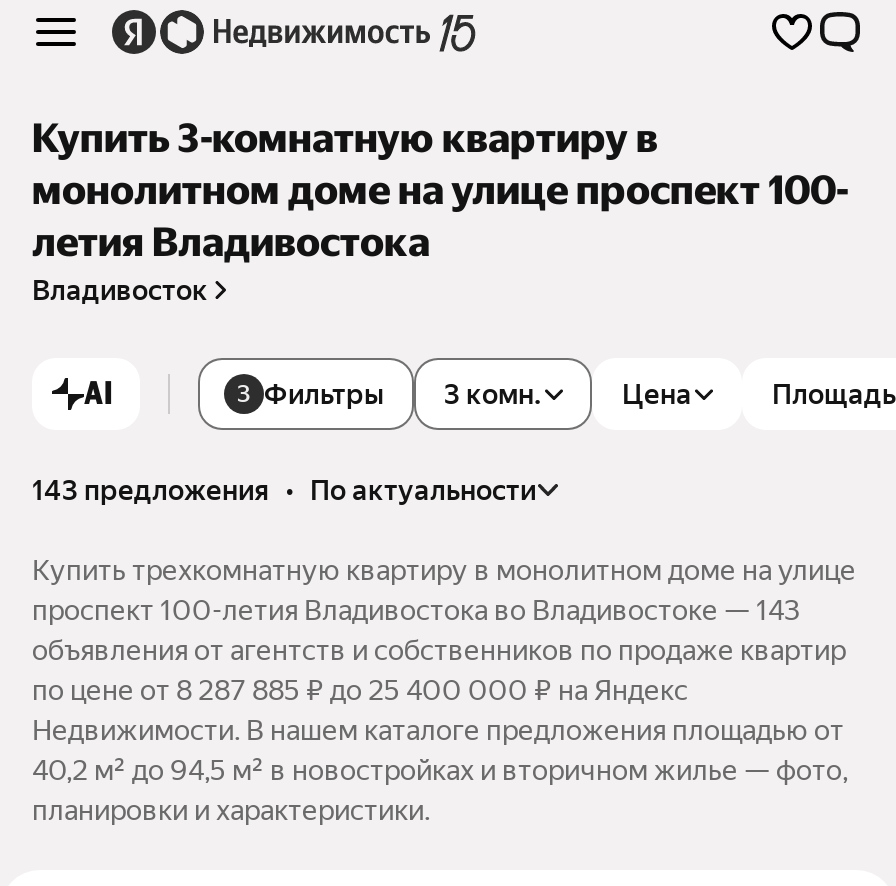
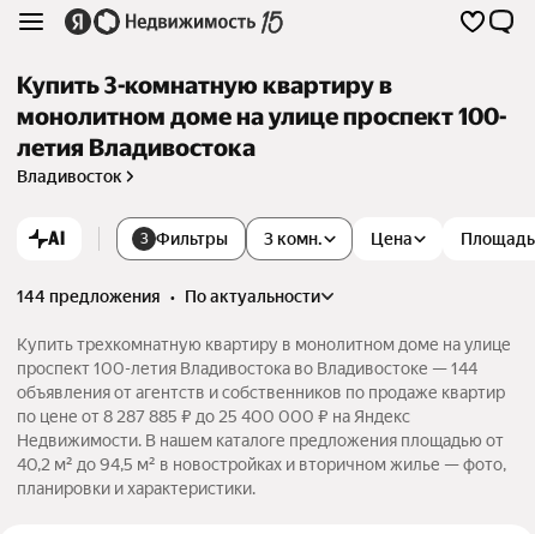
- 143 предложения • по актуальности
+ 144 предложения • по актуальности

- проспект 100-летия Владивостока во Владивостоке — 143
+ проспект 100-летия Владивостока во Владивостоке — 144
